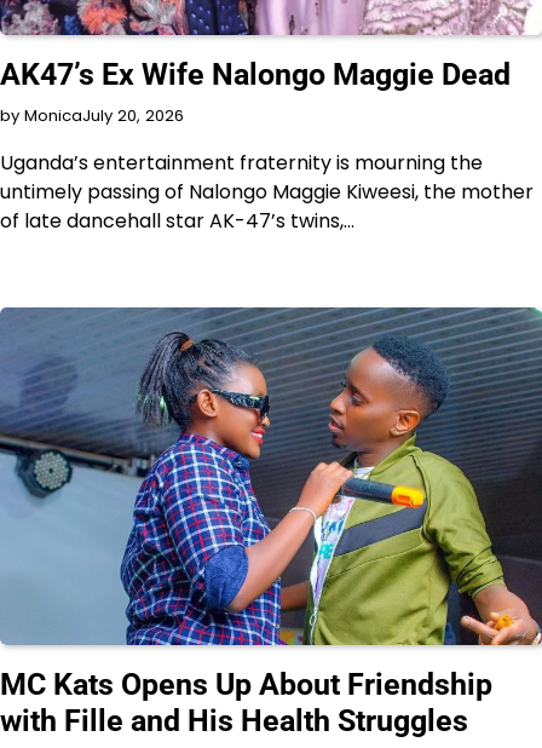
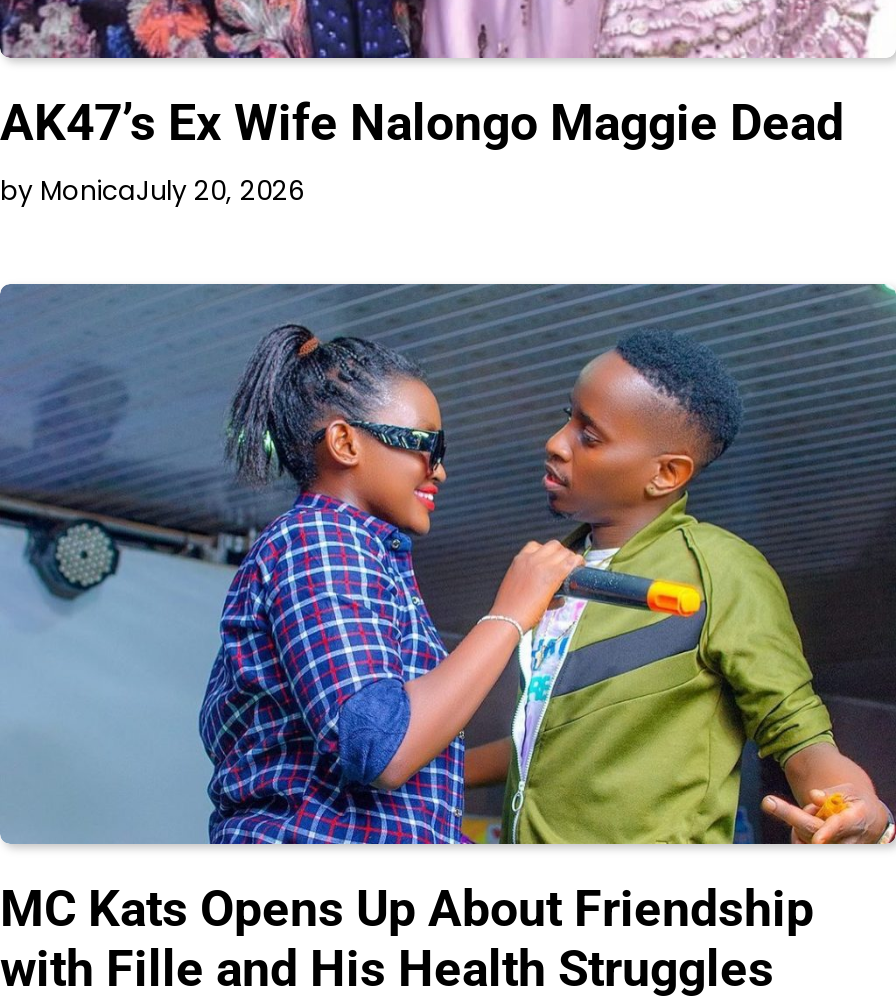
- Uganda’s entertainment fraternity is mourning the
- untimely passing of Nalongo Maggie Kiweesi, the mother
- of late dancehall star AK-47’s twins,…
